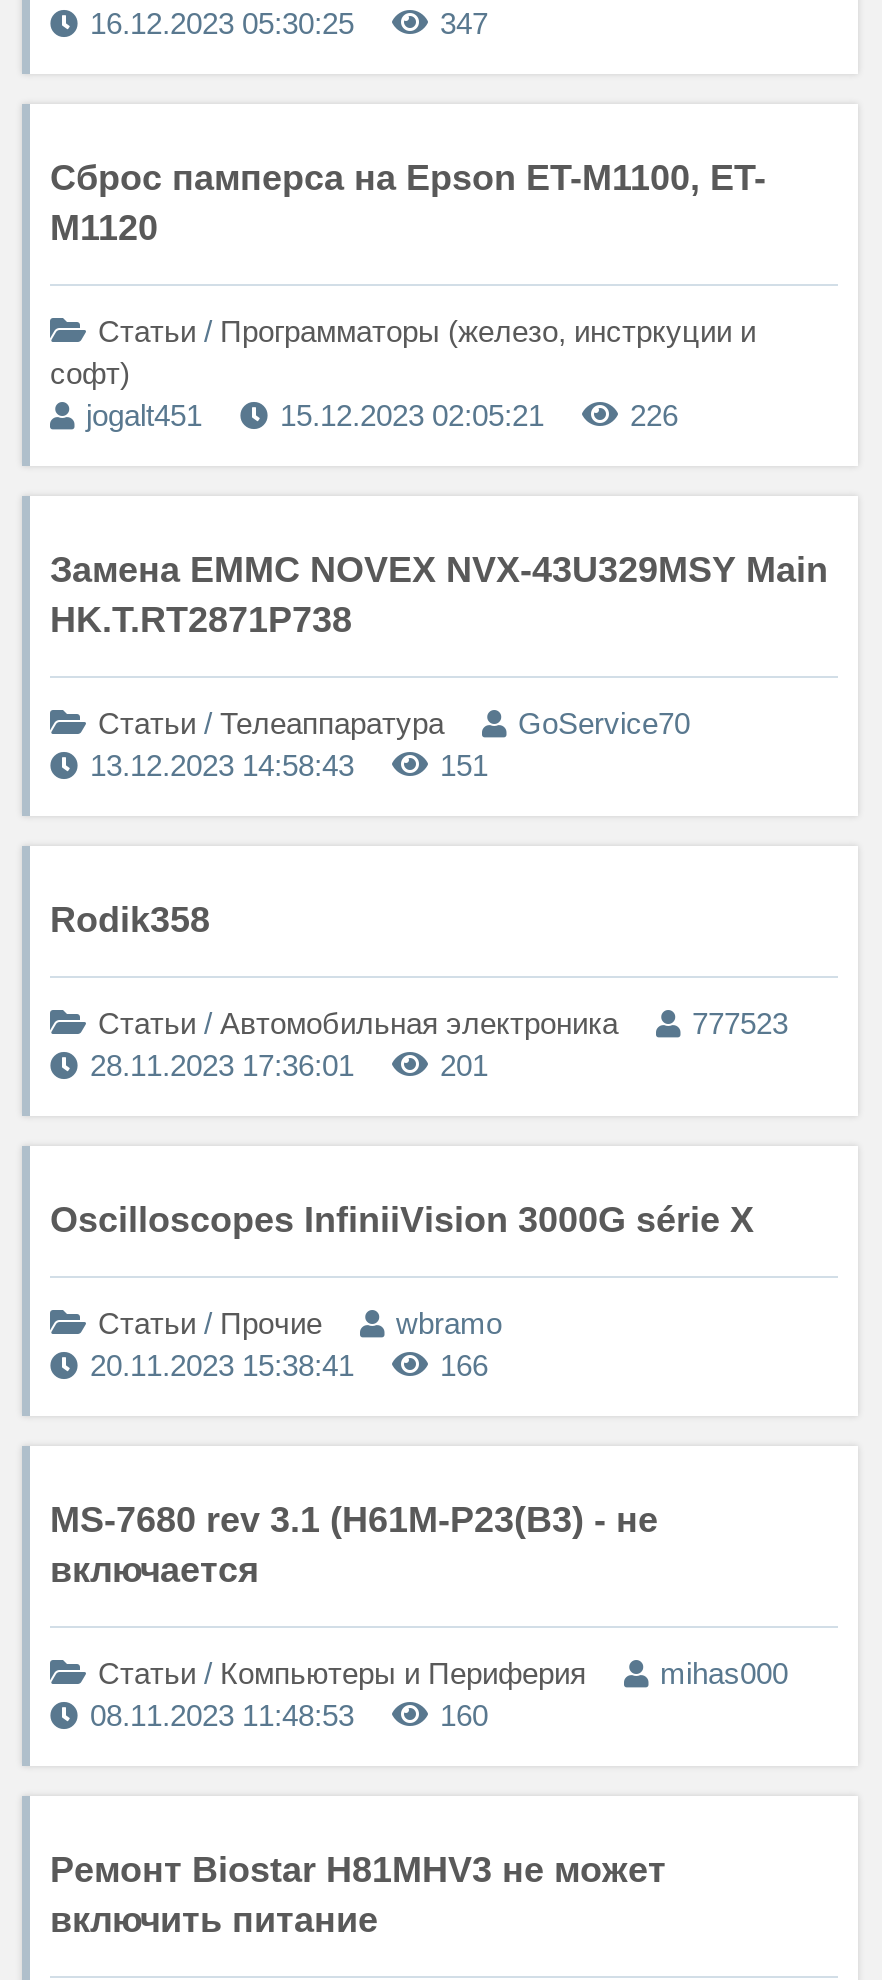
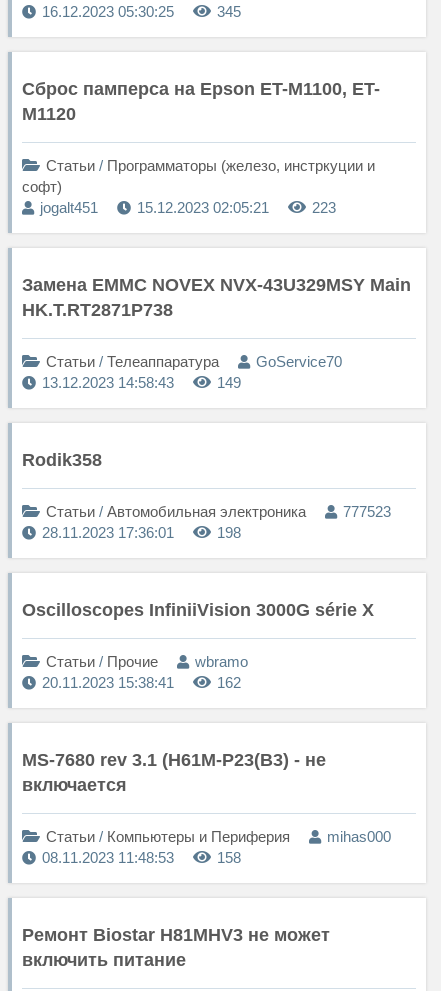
- 347
+ 345

- 226
+ 223

- 151
+ 149

- 201
+ 198

- 166
+ 162

- 160
+ 158
